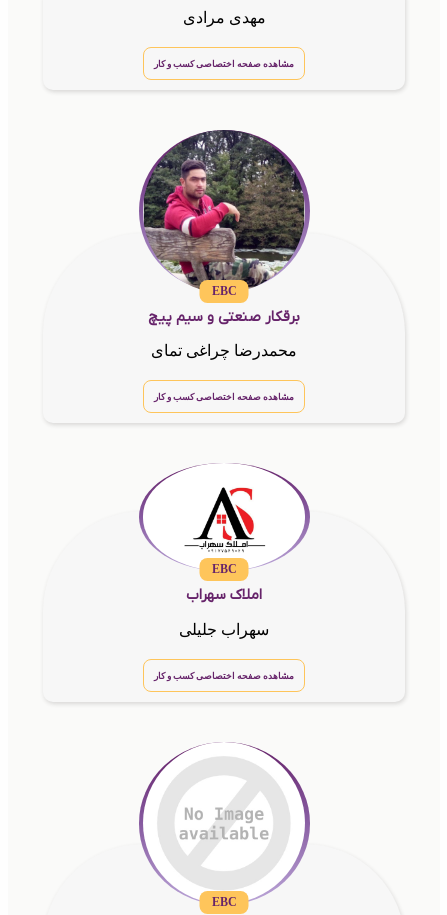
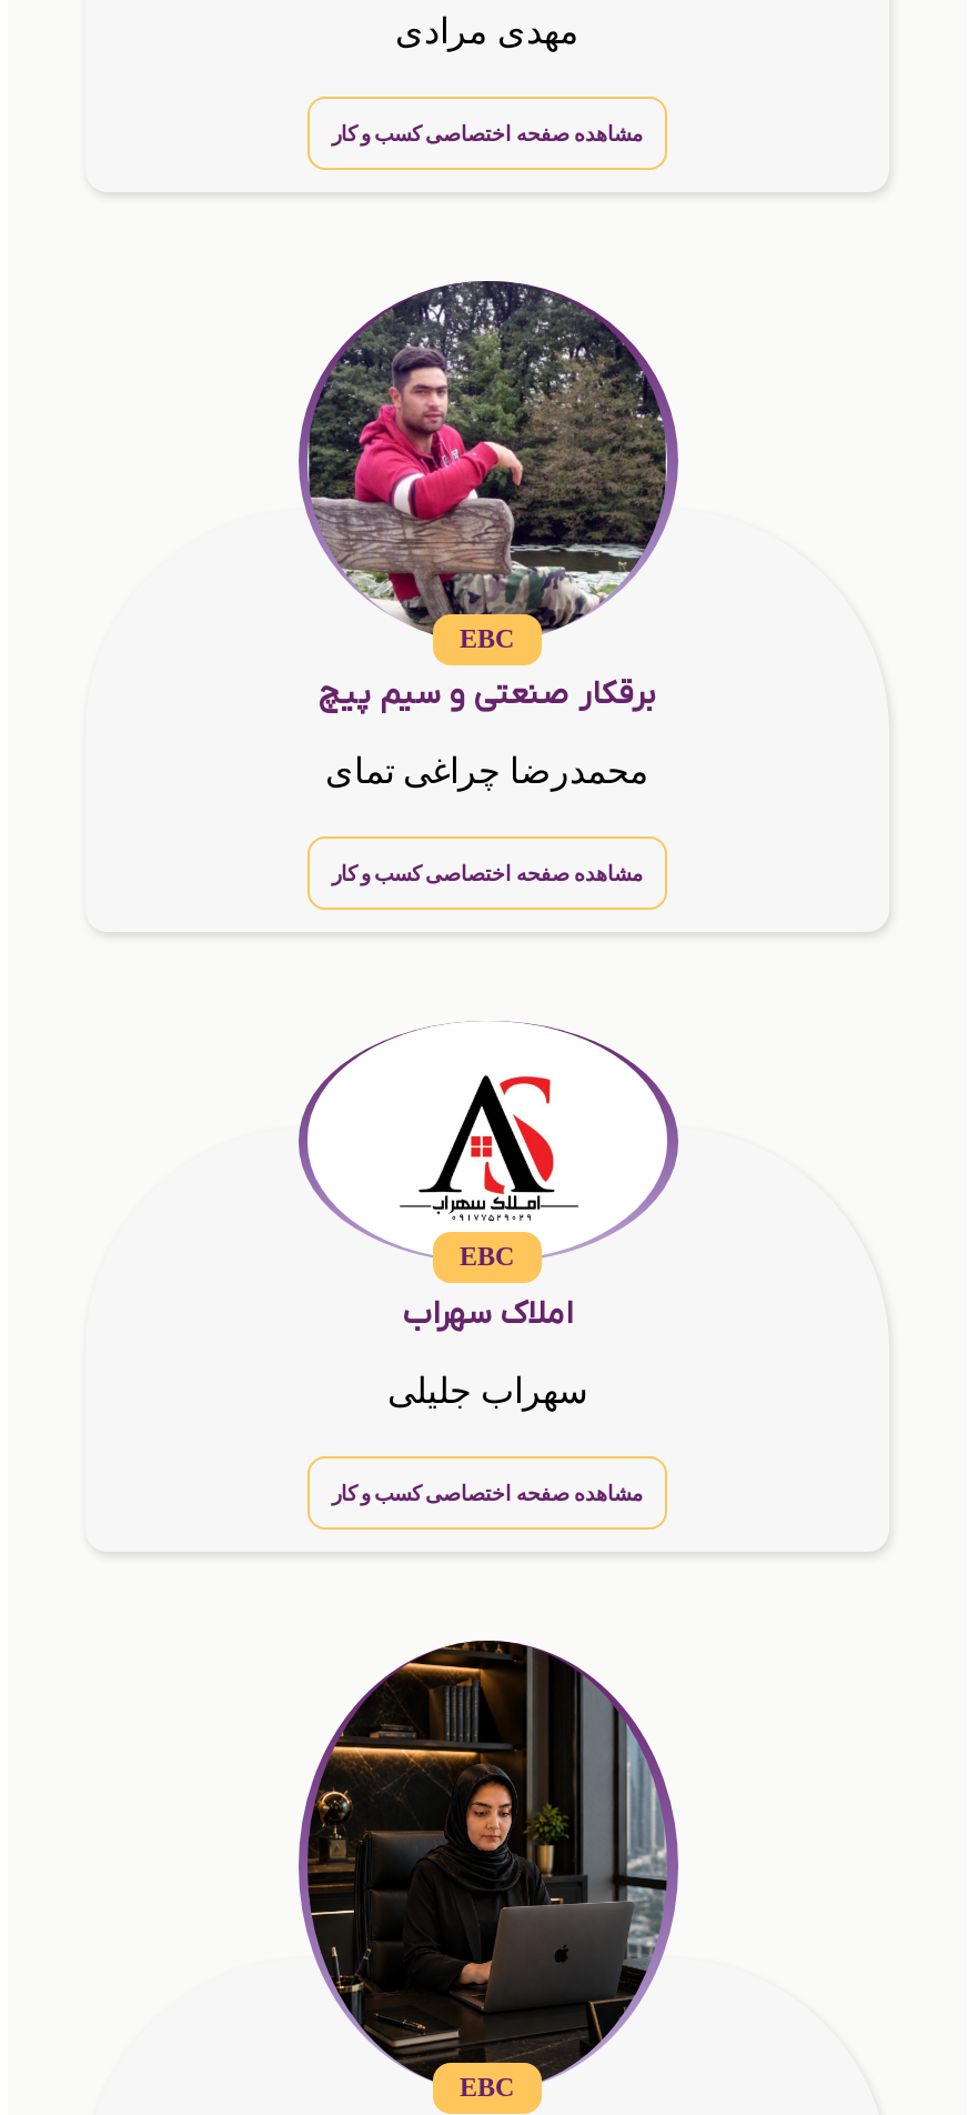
- [image]
+ [image]
